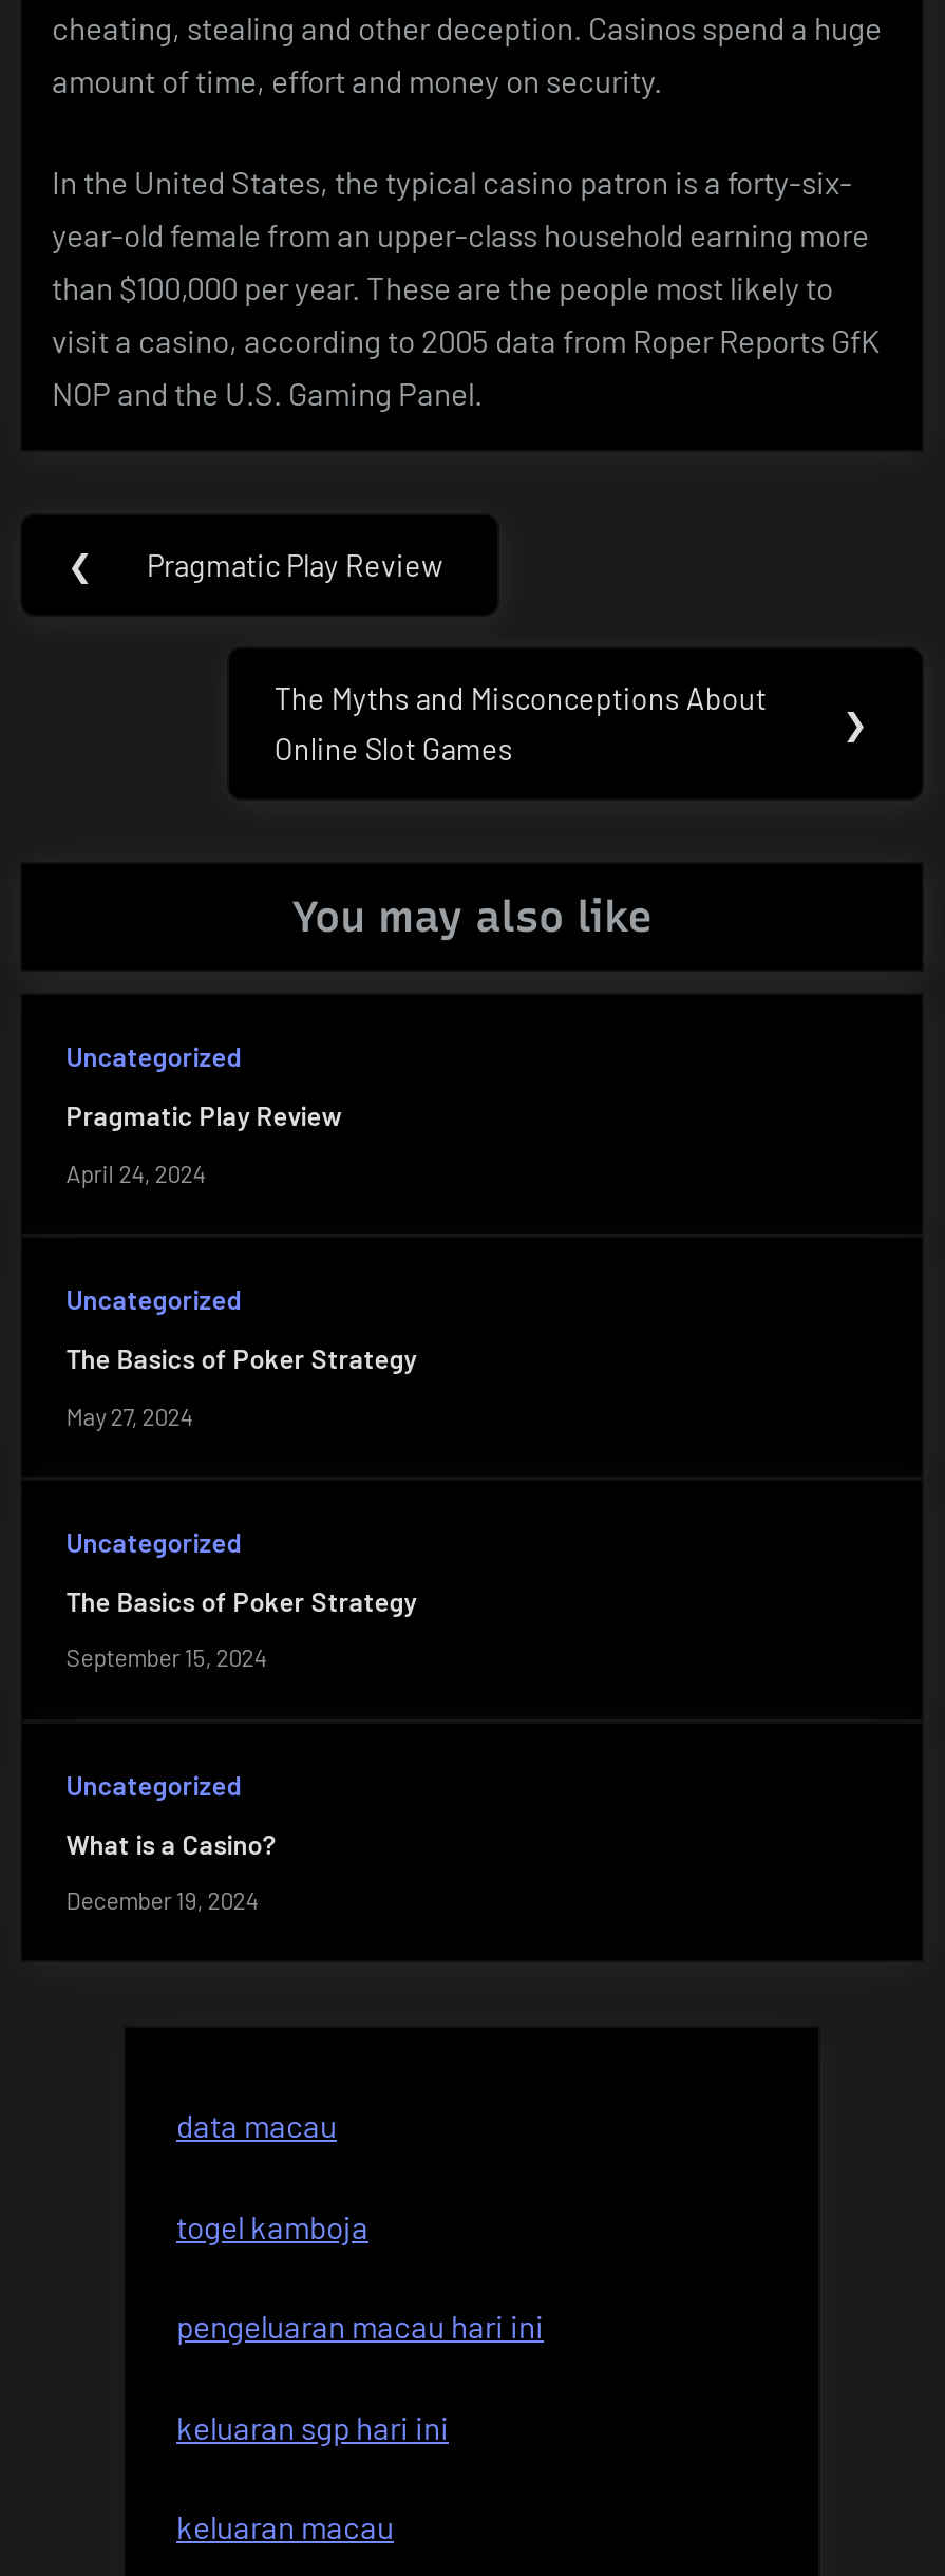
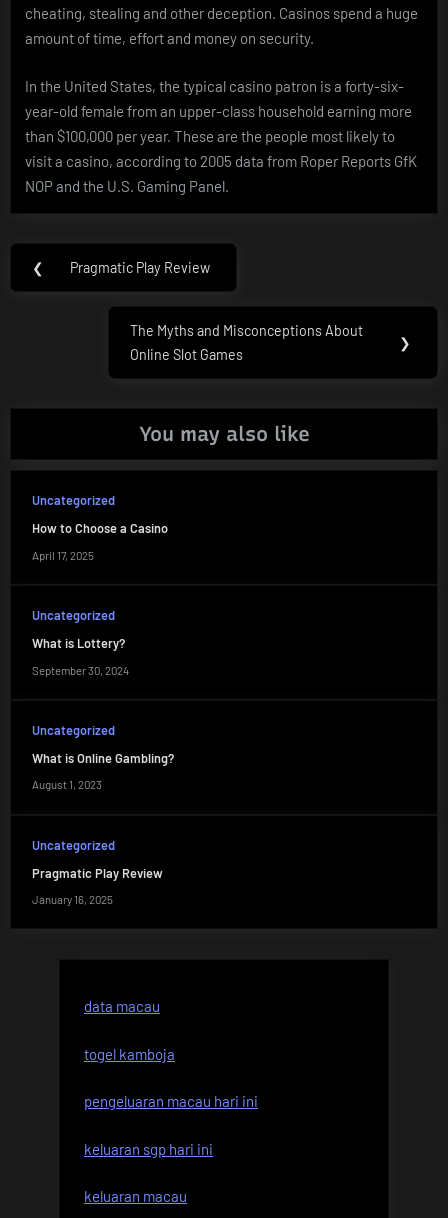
- Pragmatic Play Review
+ How to Choose a Casino

- April 24, 2024
+ April 17, 2025

- The Basics of Poker Strategy
+ What is Lottery?

- May 27, 2024
+ September 30, 2024

- The Basics of Poker Strategy
+ What is Online Gambling?

- September 15, 2024
+ August 1, 2023

- What is a Casino?
+ Pragmatic Play Review

- December 19, 2024
+ January 16, 2025
